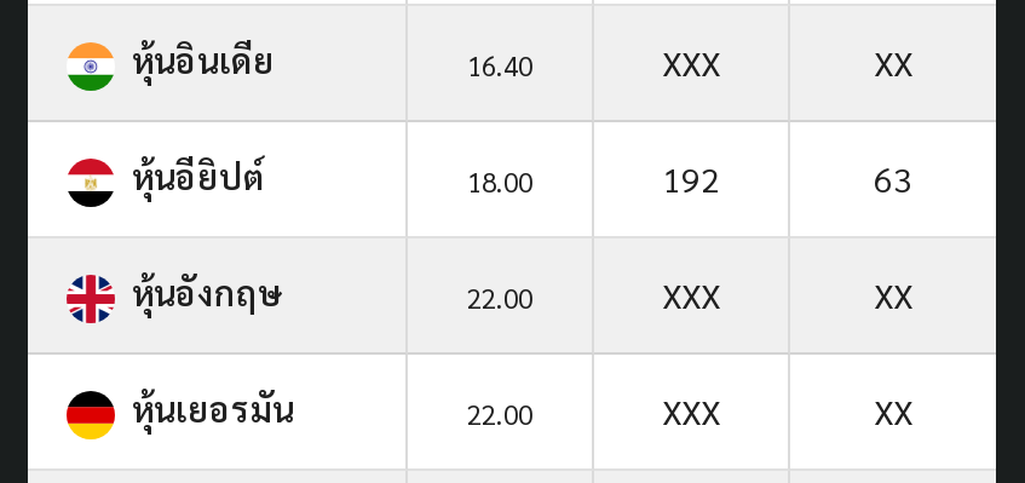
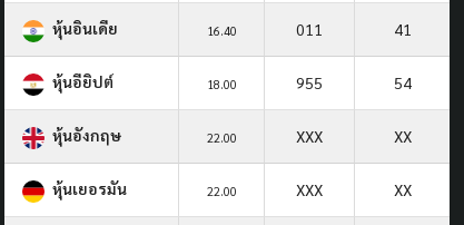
- XXX
- XX
+ 011
+ 41

- 192
+ 955

- 63
+ 54
